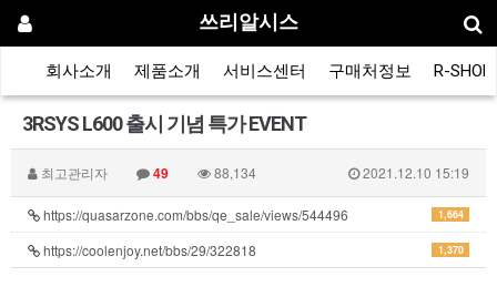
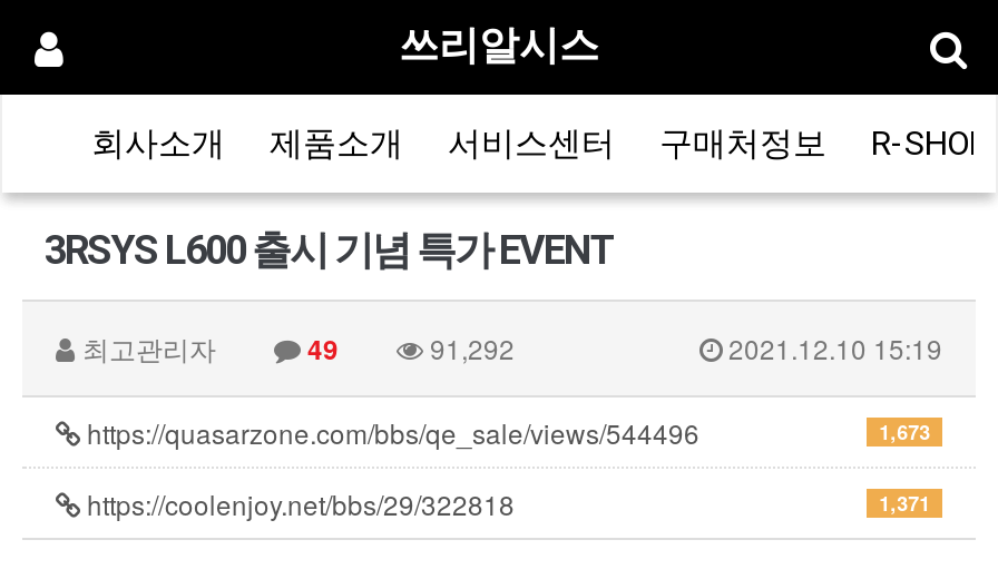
- 88,134
+ 91,292

- 1,664
+ 1,673

- 1,370
+ 1,371
